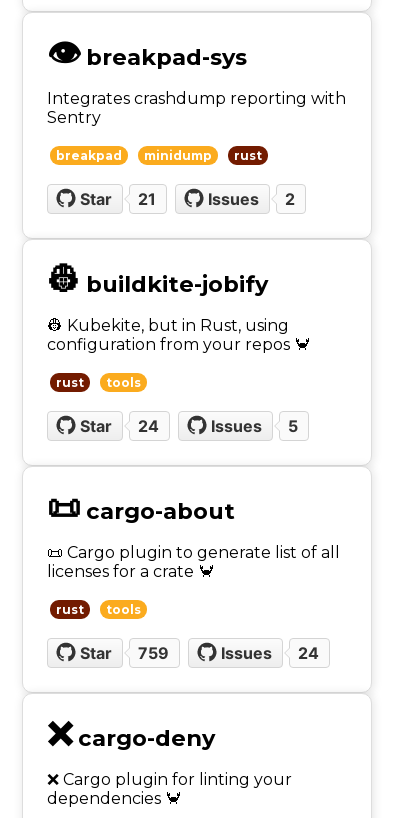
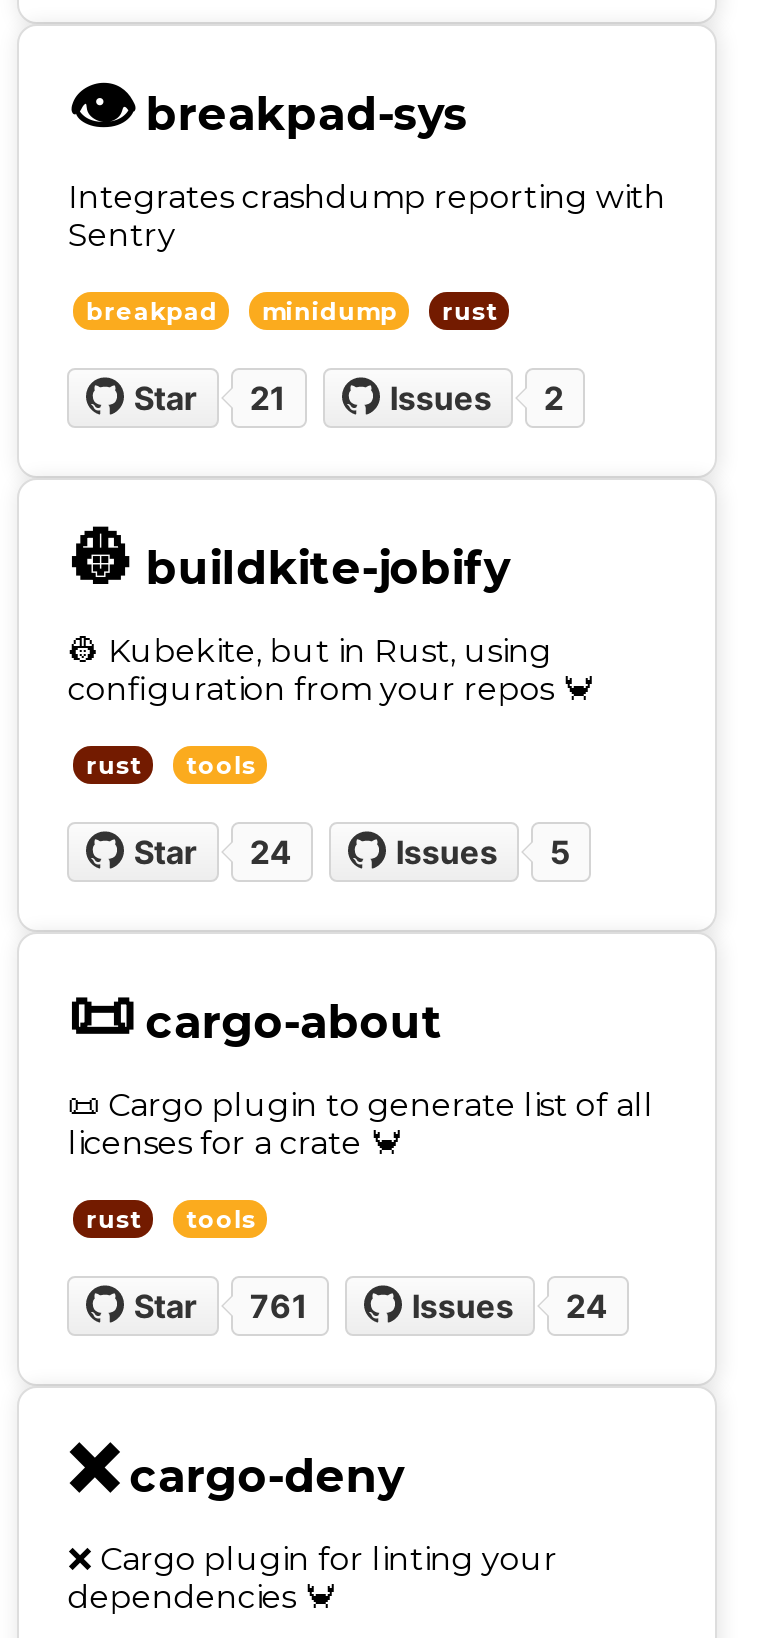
- Star 759
+ Star 761
